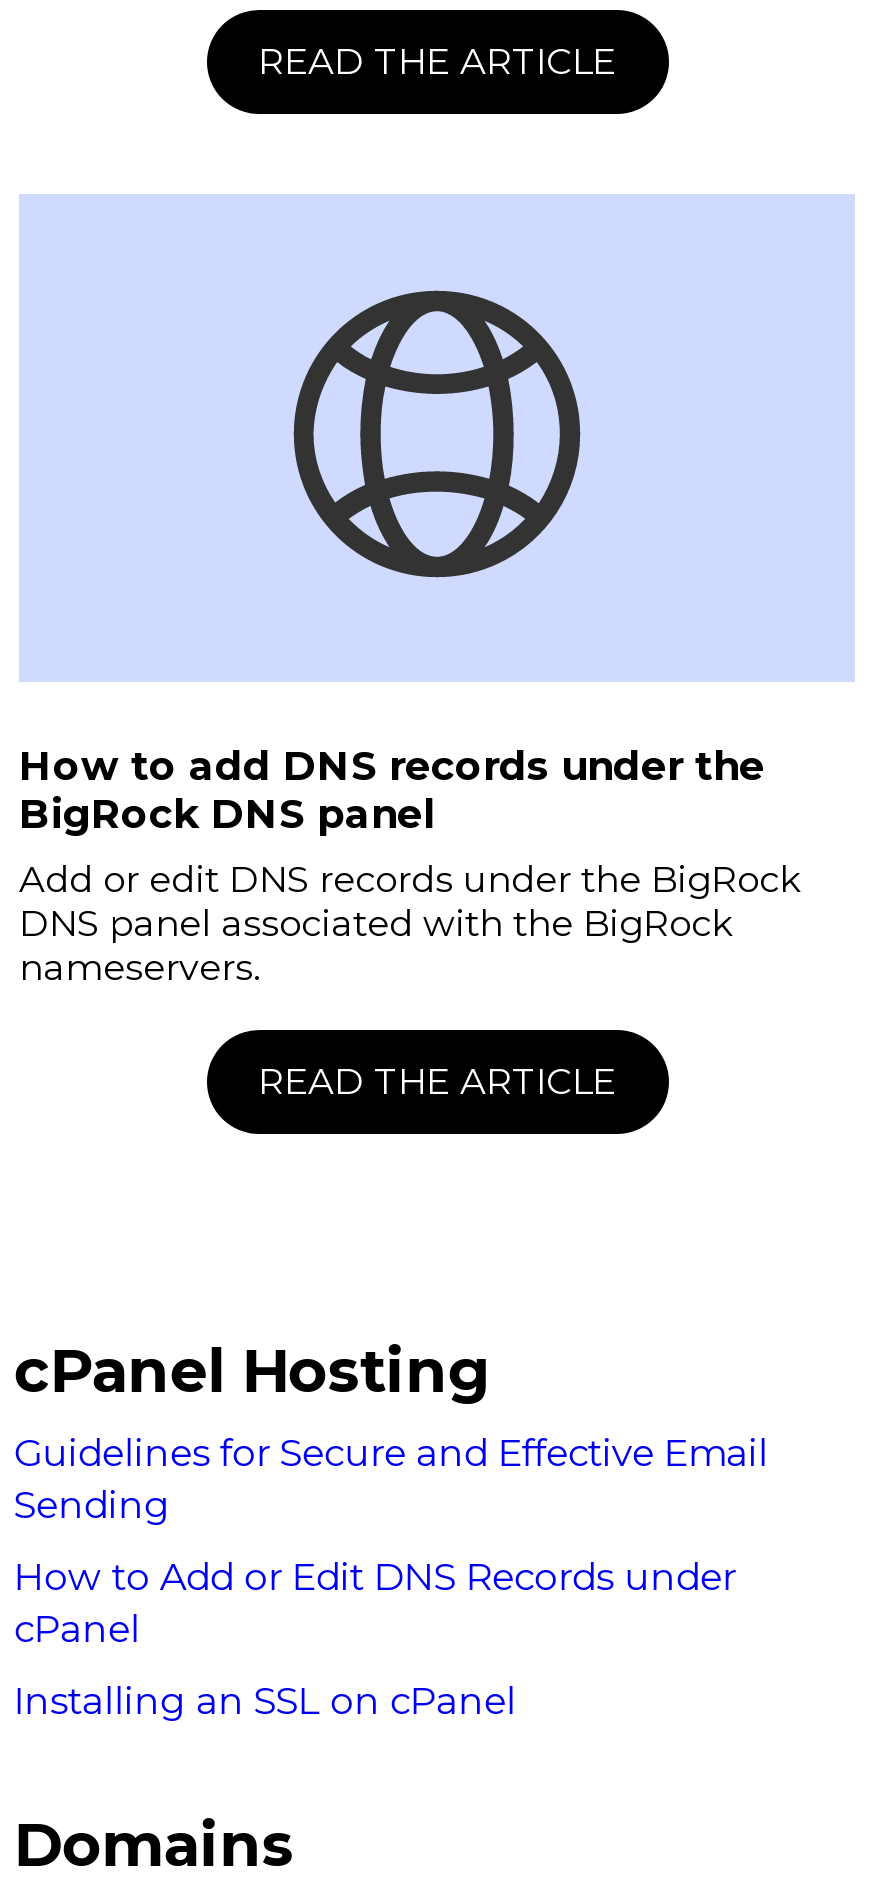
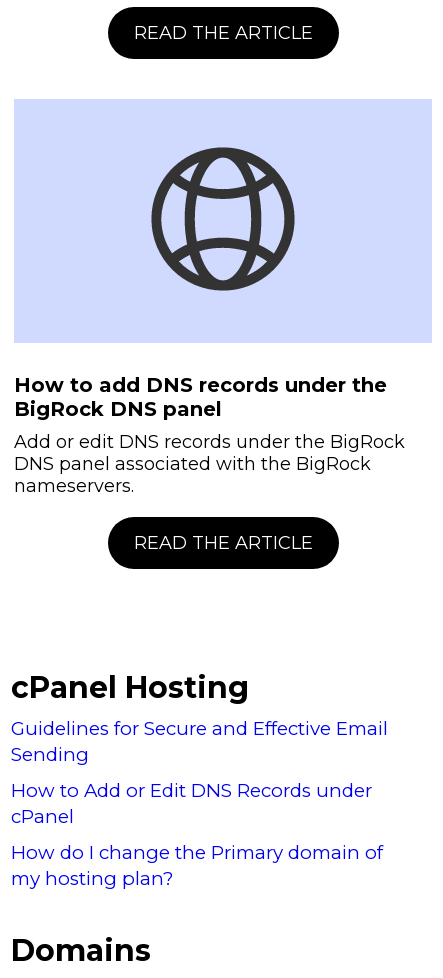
- Installing an SSL on cPanel
+ How do I change the Primary domain of
+ my hosting plan?
